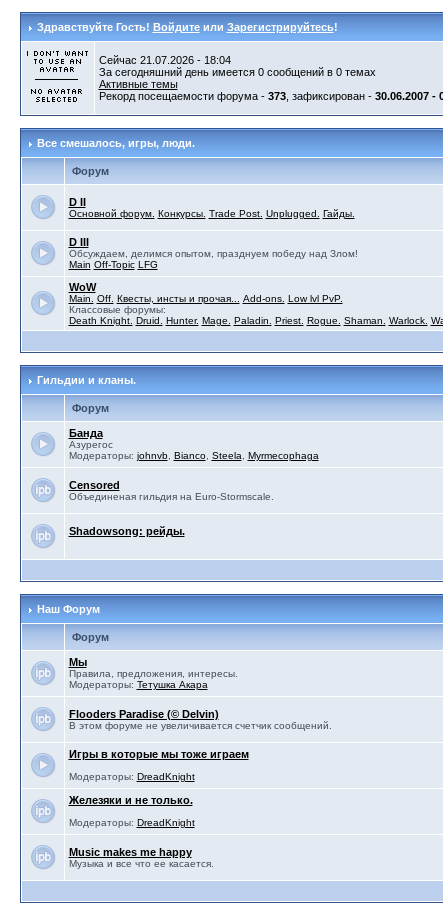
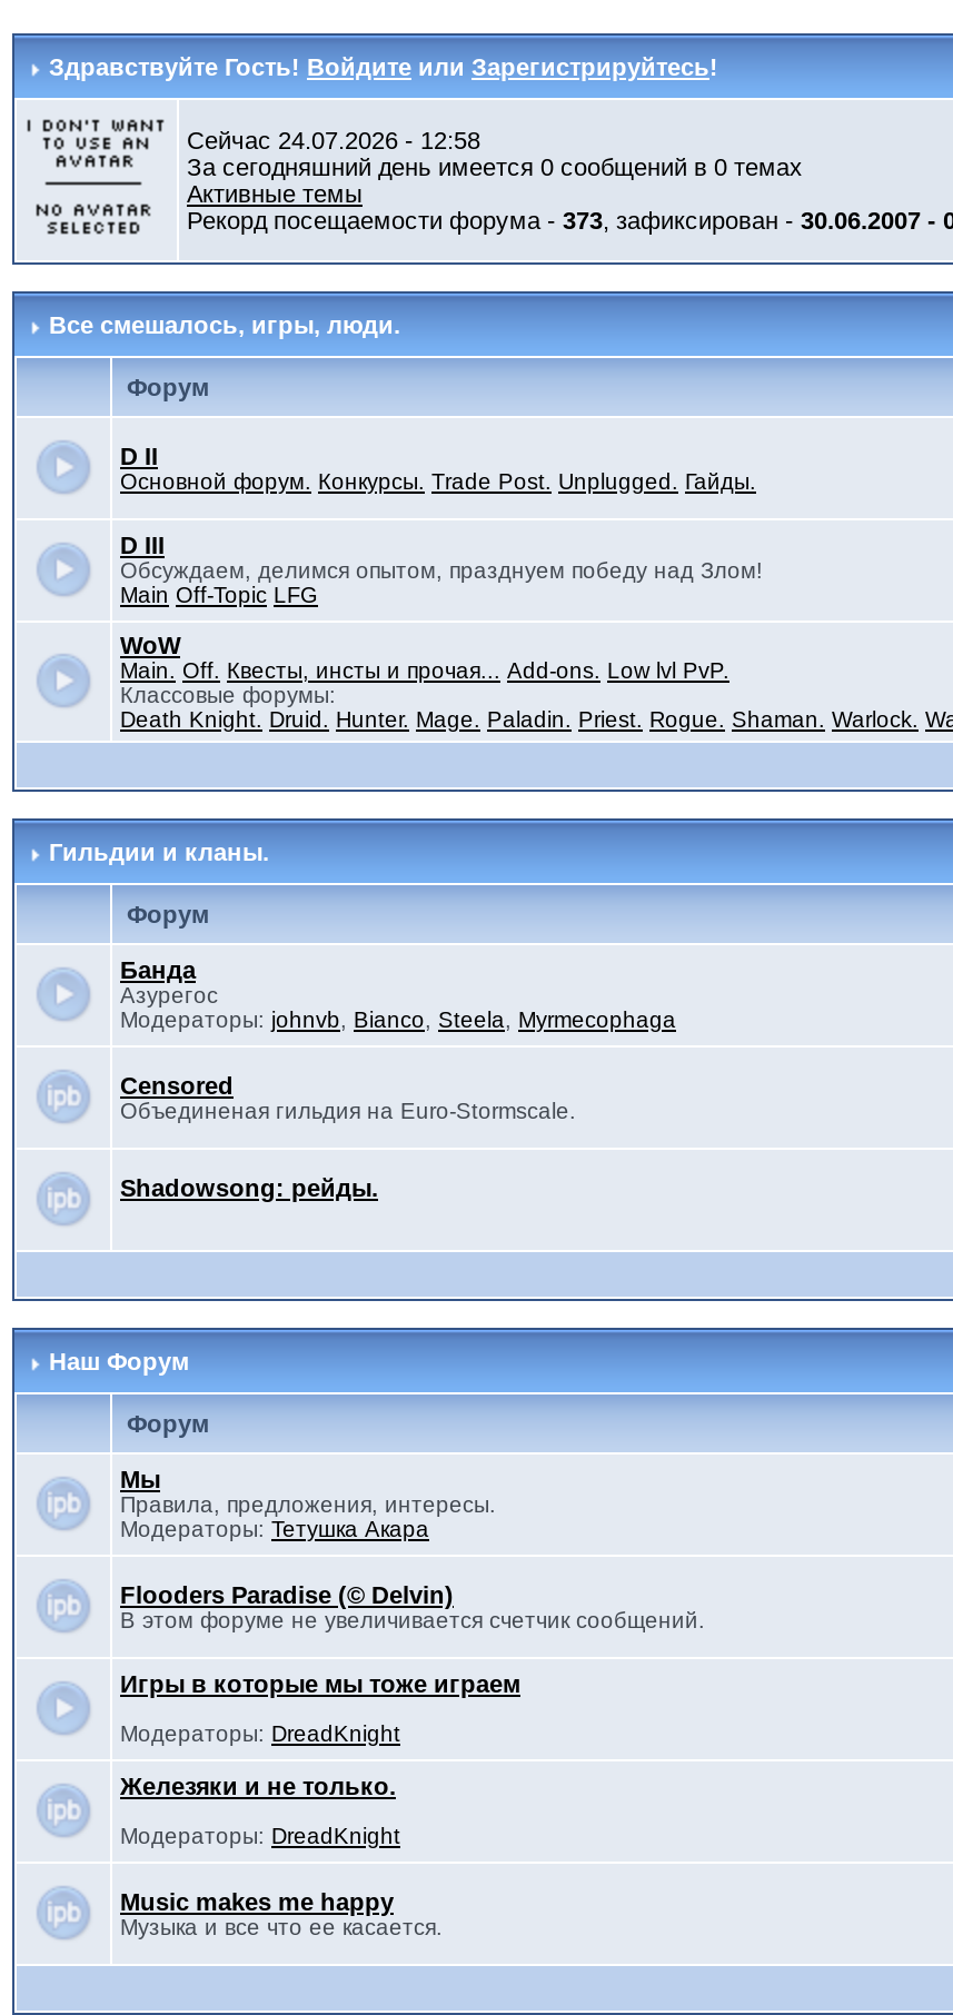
- Сейчас 21.07.2026 - 18:04
+ Сейчас 24.07.2026 - 12:58
